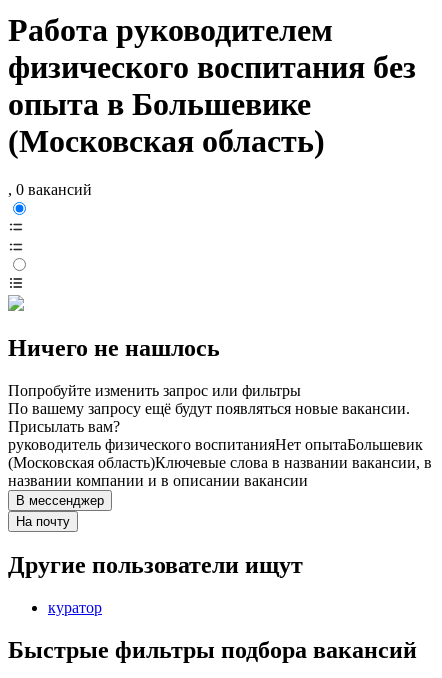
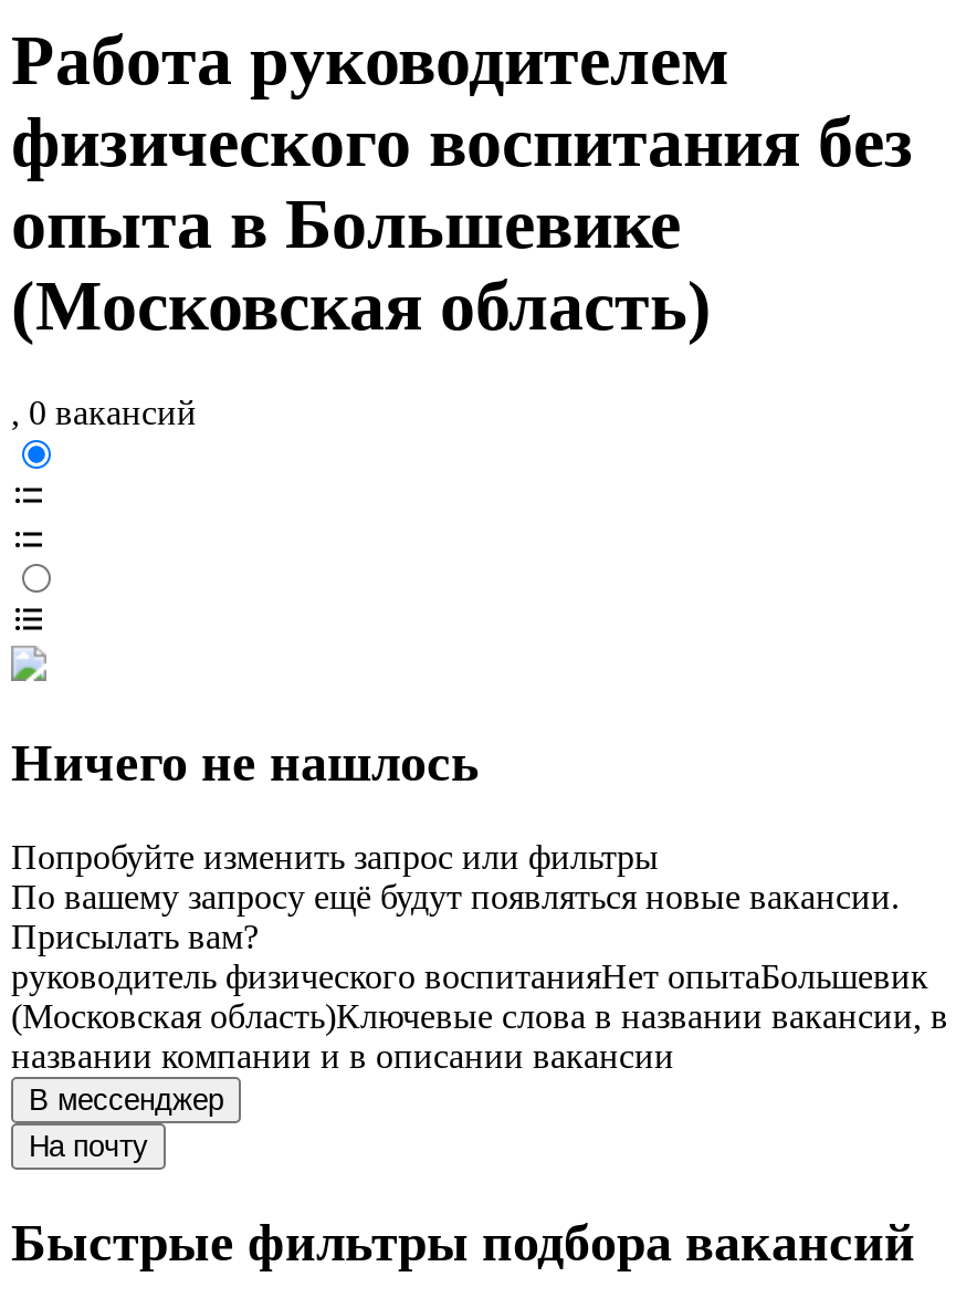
- Другие пользователи ищут
- куратор
